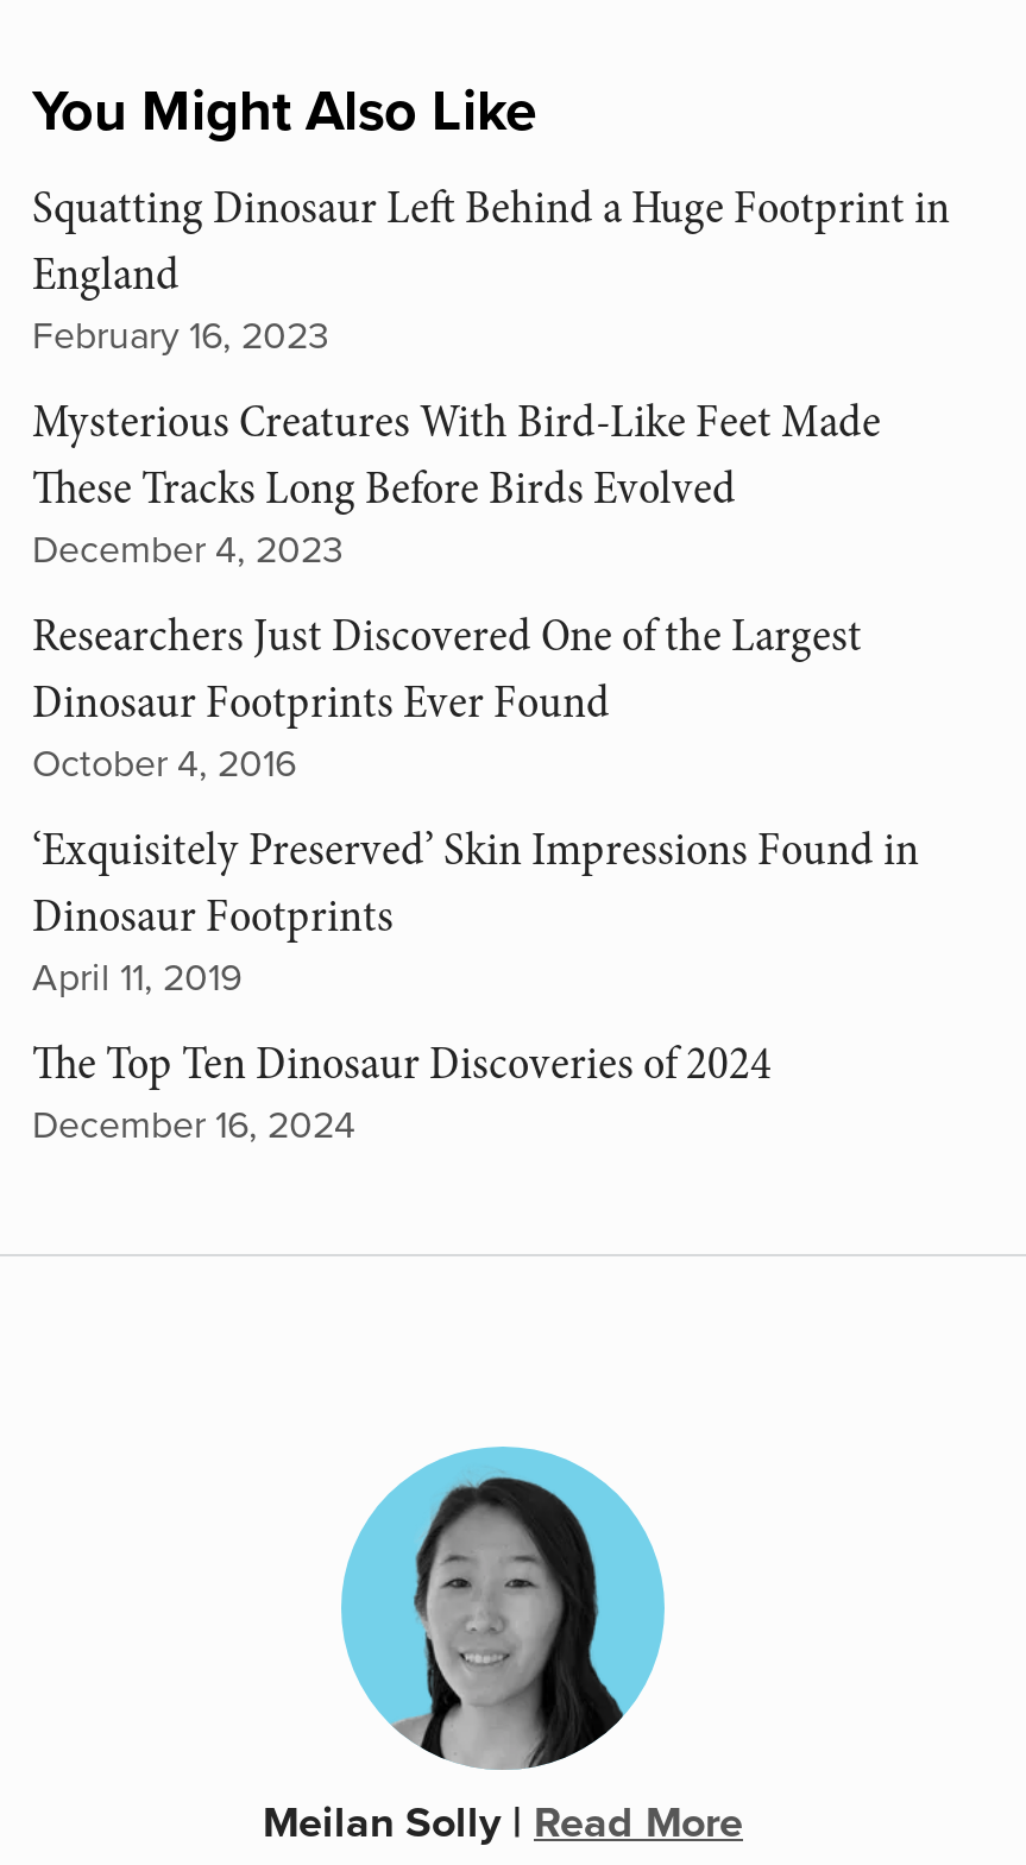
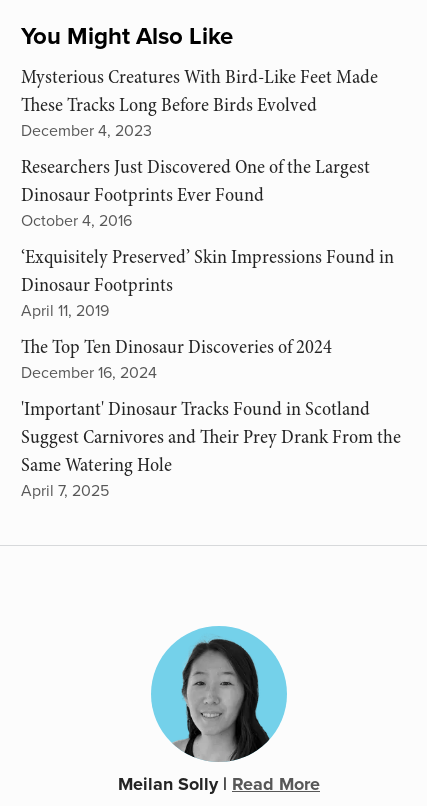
- Squatting Dinosaur Left Behind a Huge Footprint in
- England
- February 16, 2023

moved up: Mysterious Creatures With Bird-Like Feet Made | These Tracks Long Before Birds Evolved | December 4, 2023 | ... | The Top Ten Dinosaur Discoveries of 2024 | December 16, 2024

+ 'Important' Dinosaur Tracks Found in Scotland
+ Suggest Carnivores and Their Prey Drank From the
+ Same Watering Hole
+ April 7, 2025
